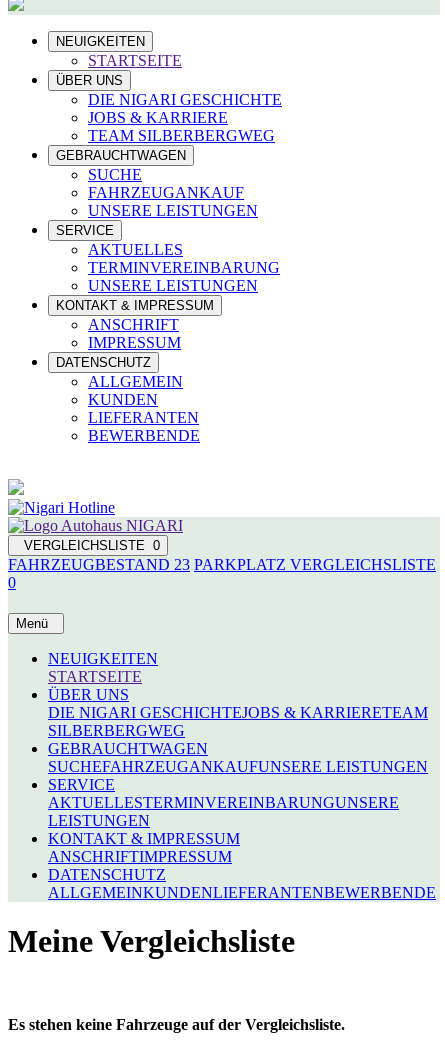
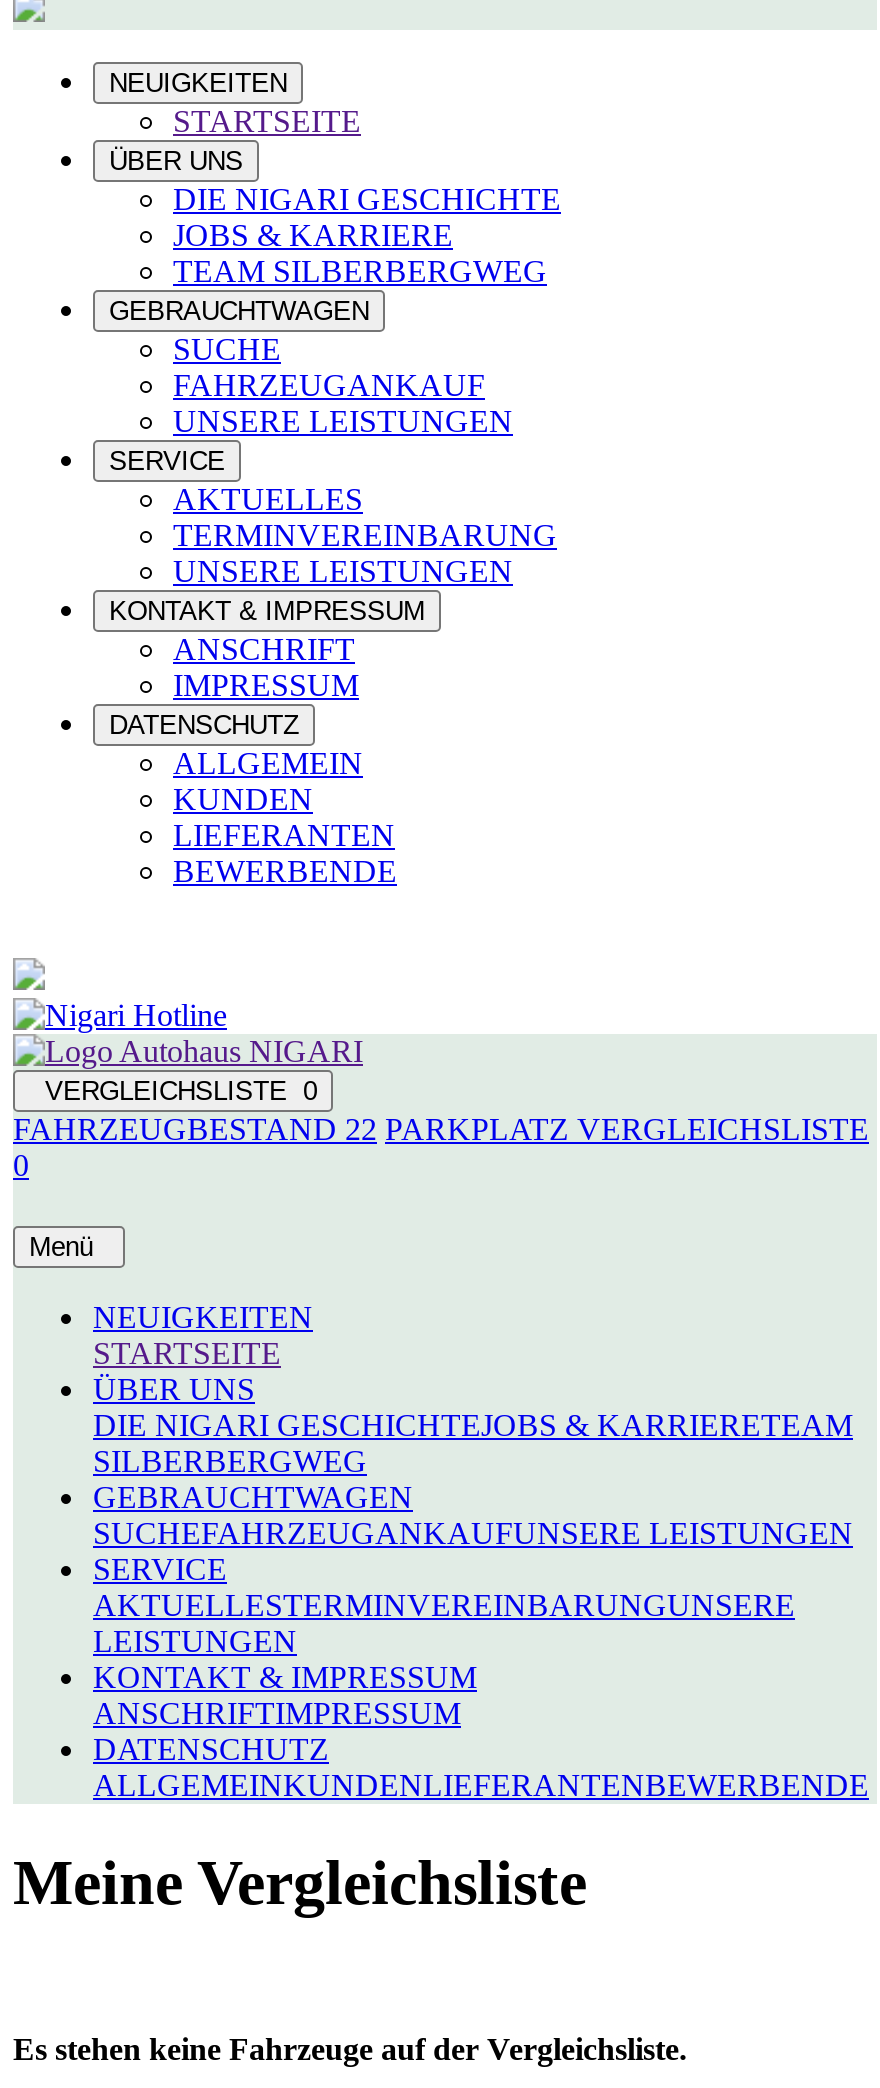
- FAHRZEUGBESTAND 23 PARKPLATZ VERGLEICHSLISTE
+ FAHRZEUGBESTAND 22 PARKPLATZ VERGLEICHSLISTE
